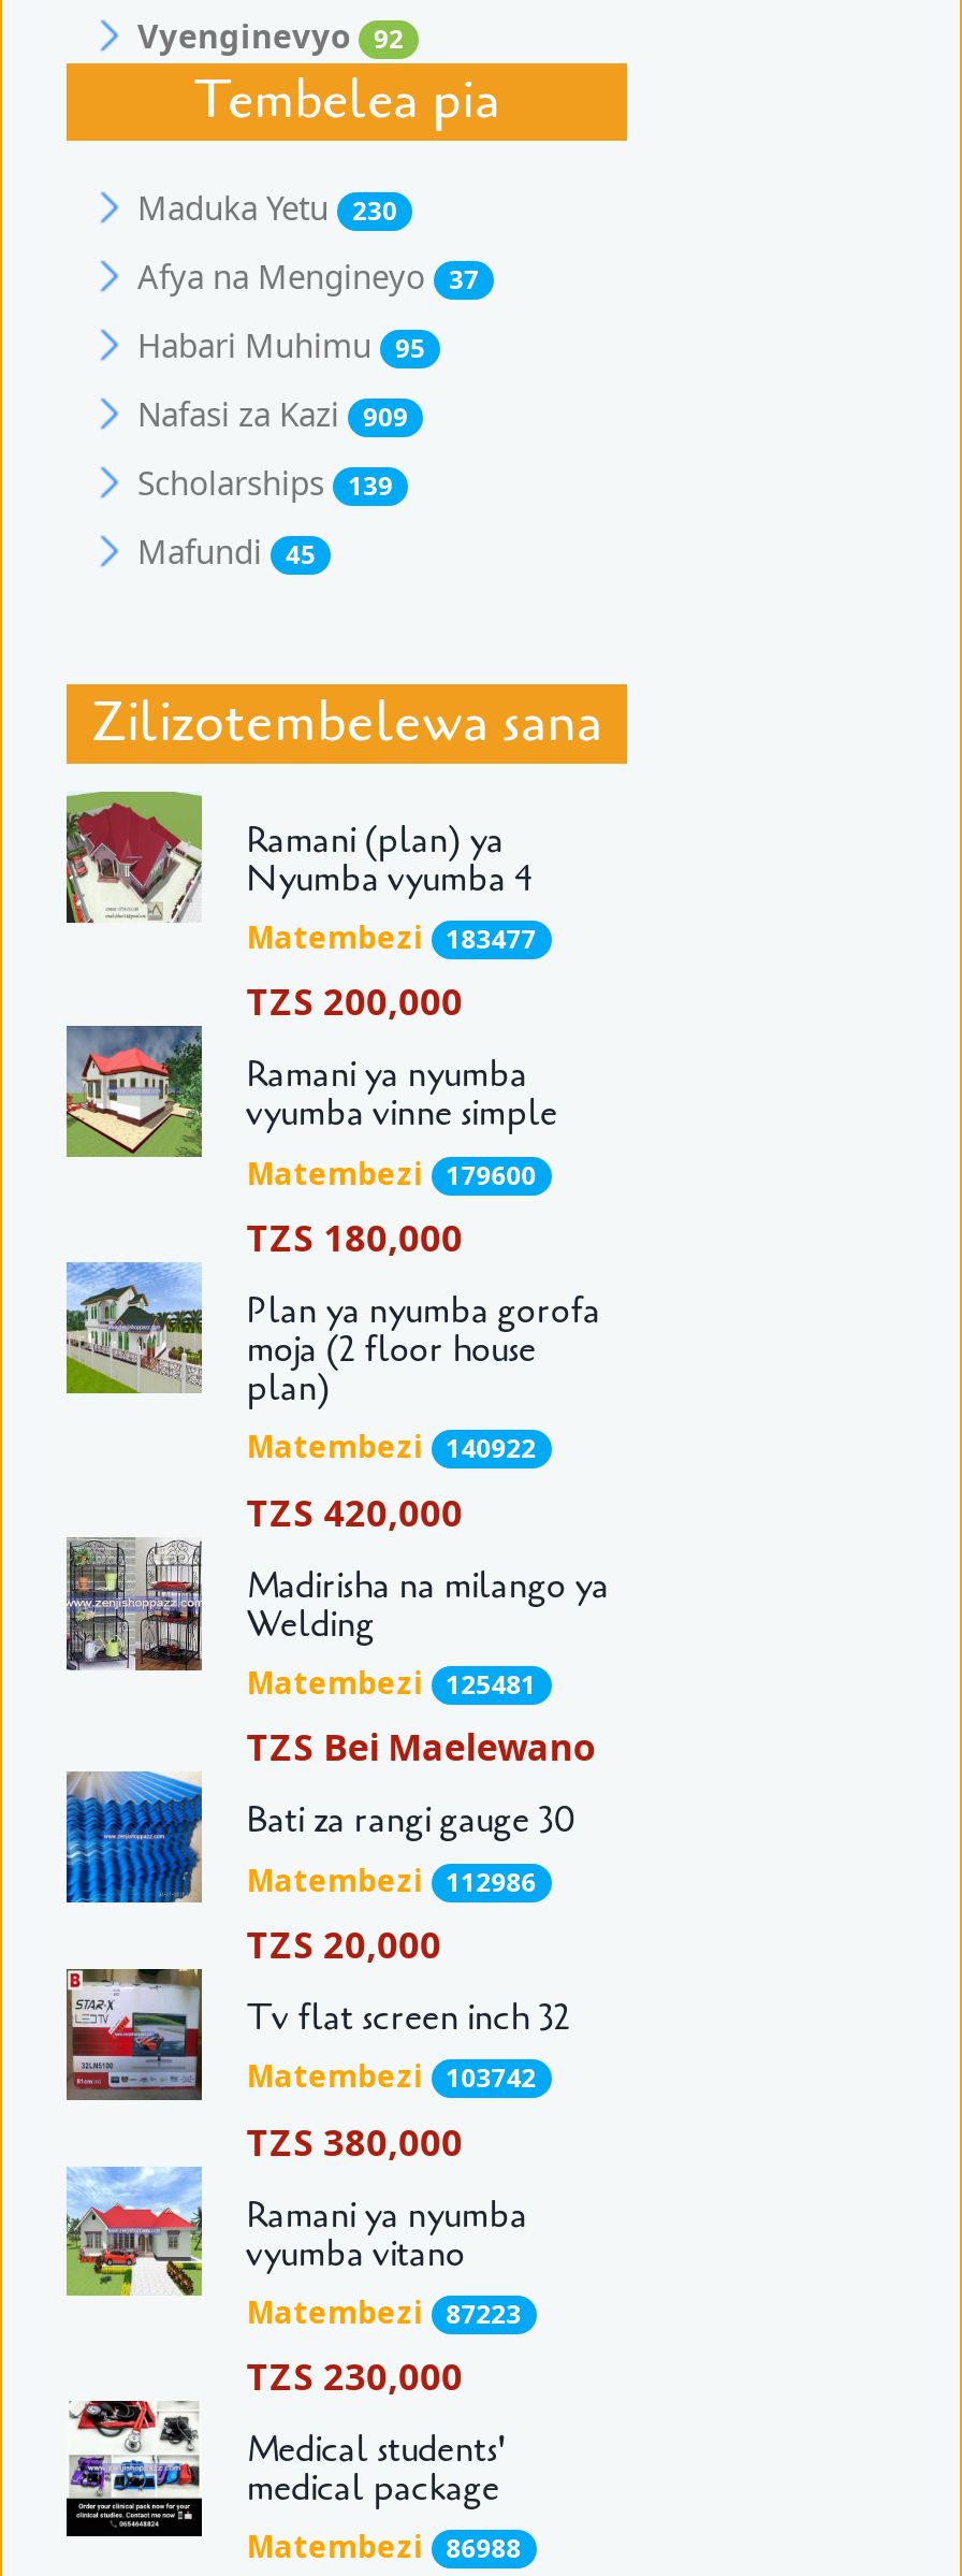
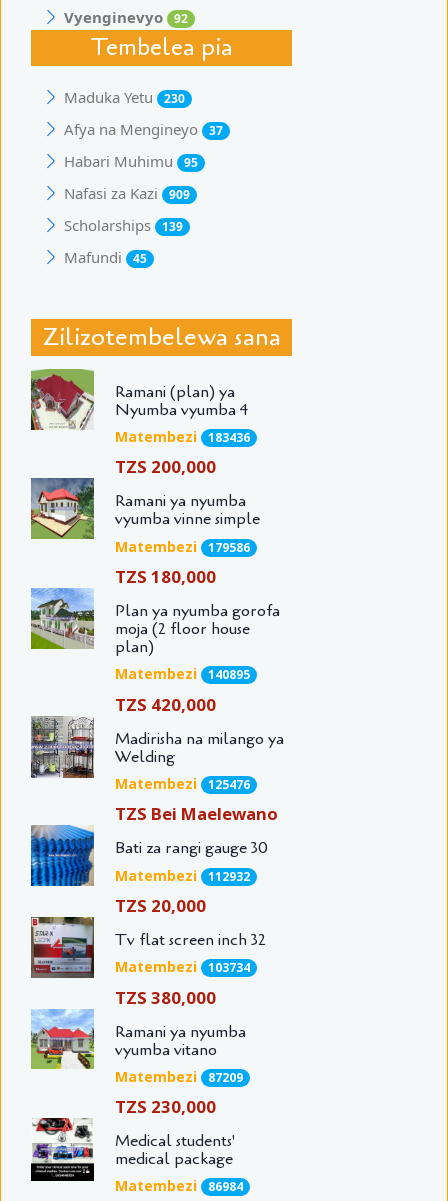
- Matembezi 183477
+ Matembezi 183436

- Matembezi 179600
+ Matembezi 179586

- Matembezi 140922
+ Matembezi 140895

- Matembezi 125481
+ Matembezi 125476

- Matembezi 112986
+ Matembezi 112932

- Matembezi 103742
+ Matembezi 103734

- Matembezi 87223
+ Matembezi 87209

- Matembezi 86988
+ Matembezi 86984
